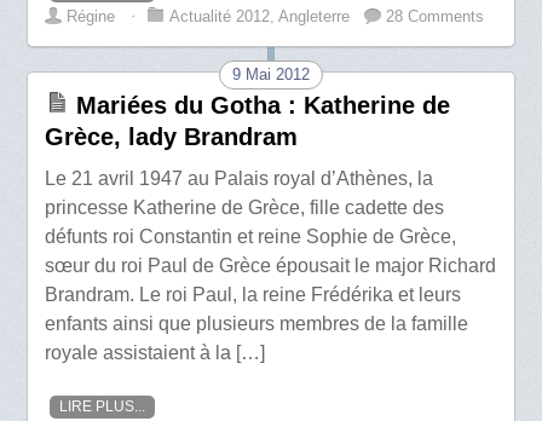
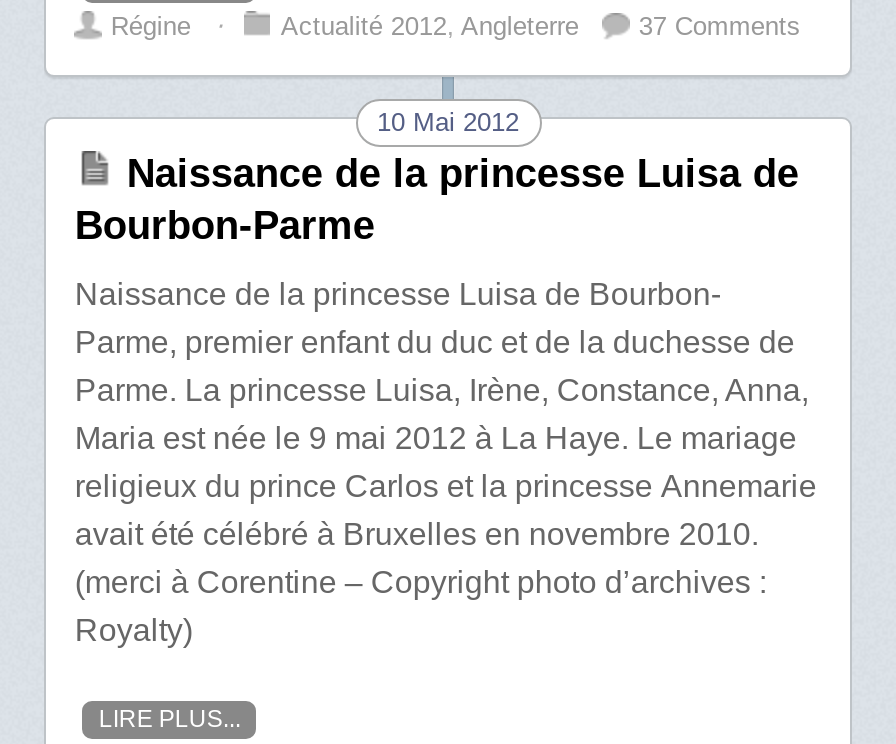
- 28 Comments
+ 37 Comments

- 9 Mai 2012
- Mariées du Gotha : Katherine de
- Grèce, lady Brandram
+ 10 Mai 2012
+ Naissance de la princesse Luisa de
+ Bourbon-Parme

- Le 21 avril 1947 au Palais royal d’Athènes, la
- princesse Katherine de Grèce, fille cadette des
- défunts roi Constantin et reine Sophie de Grèce,
- sœur du roi Paul de Grèce épousait le major Richard
- Brandram. Le roi Paul, la reine Frédérika et leurs
- enfants ainsi que plusieurs membres de la famille
- royale assistaient à la […]
+ Naissance de la princesse Luisa de Bourbon-
+ Parme, premier enfant du duc et de la duchesse de
+ Parme. La princesse Luisa, Irène, Constance, Anna,
+ Maria est née le 9 mai 2012 à La Haye. Le mariage
+ religieux du prince Carlos et la princesse Annemarie
+ avait été célébré à Bruxelles en novembre 2010.
+ (merci à Corentine – Copyright photo d’archives :
+ Royalty)
